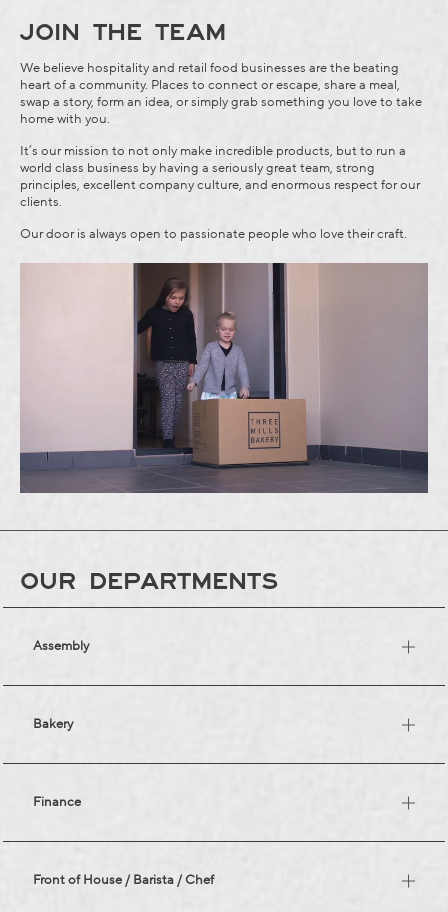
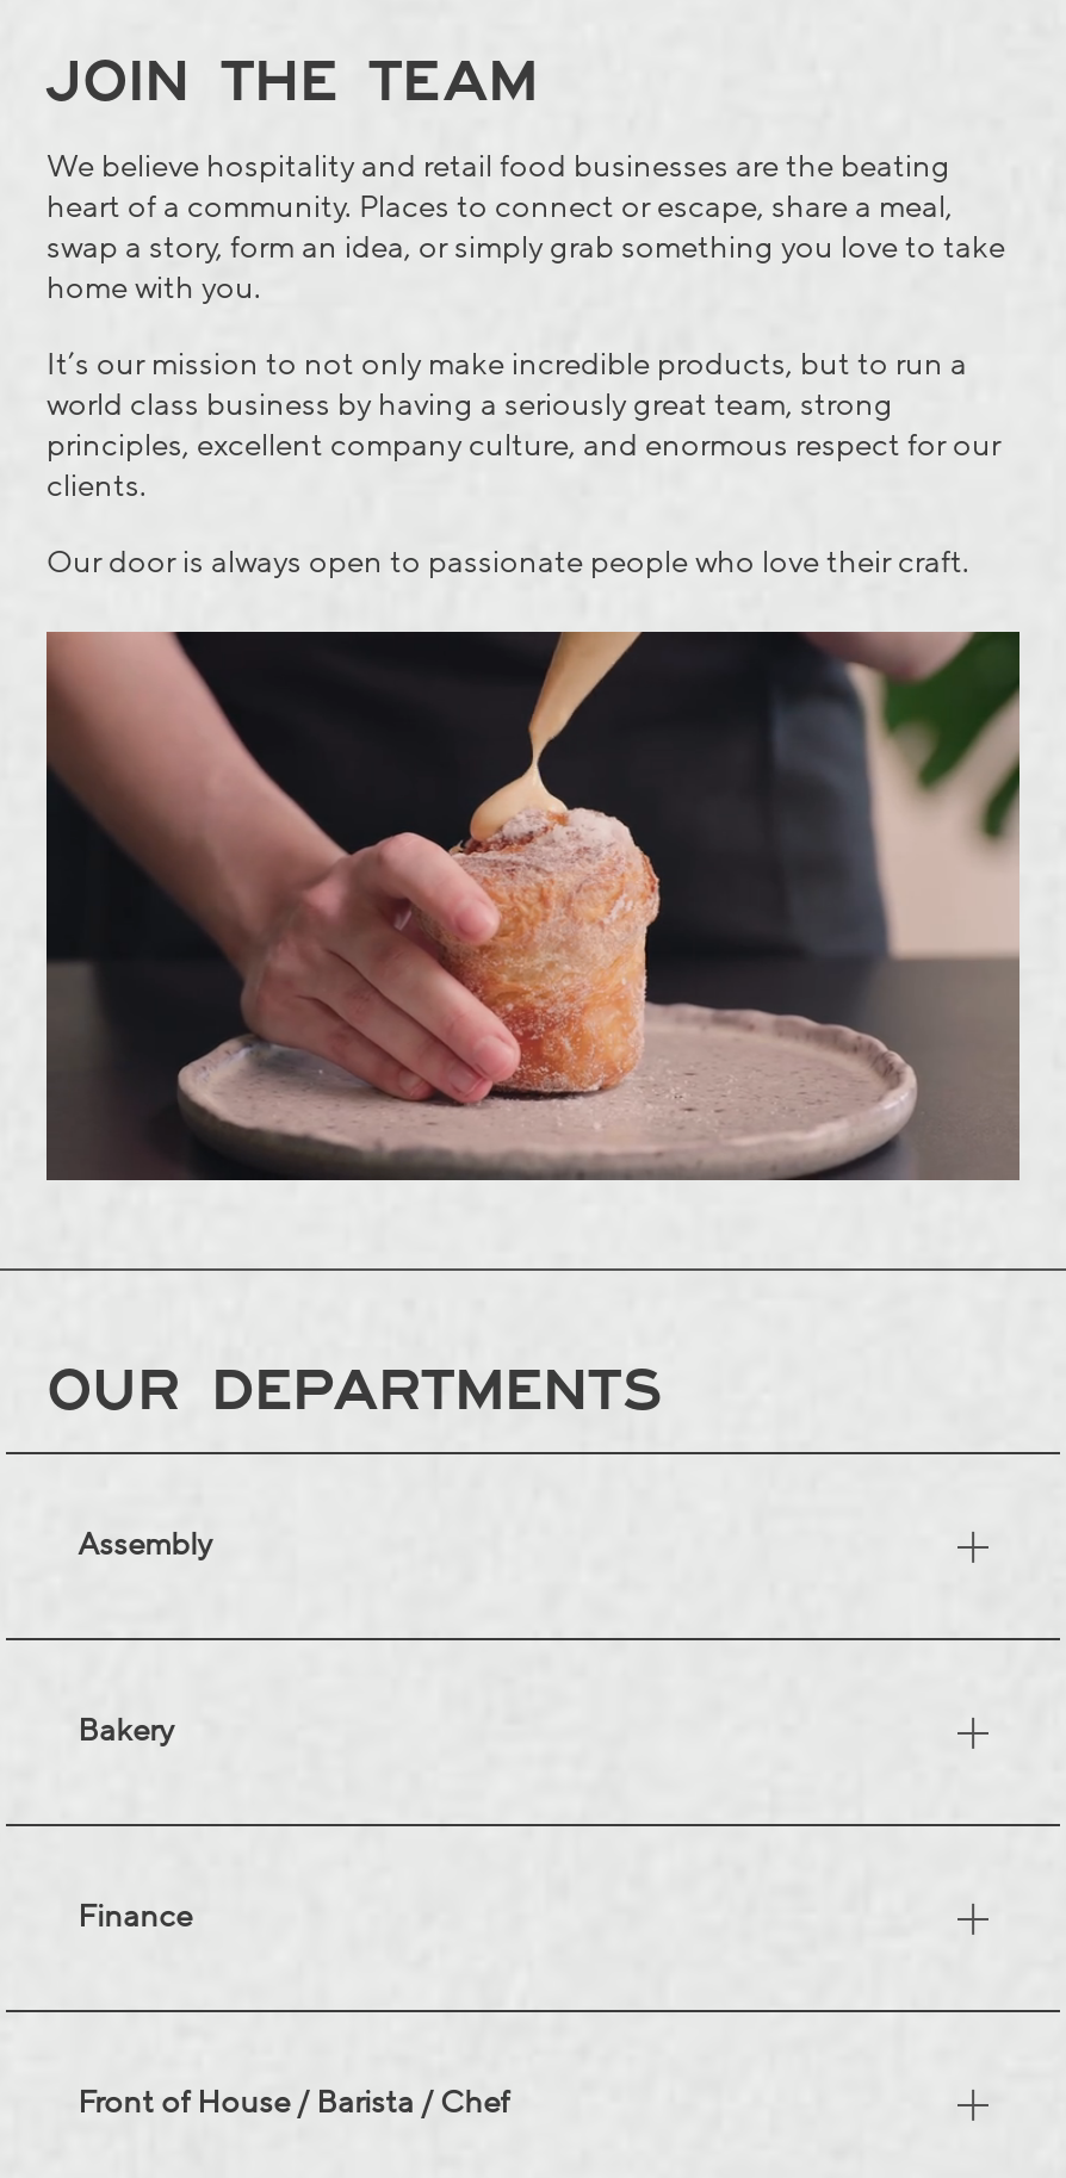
- [image]
+ [image]
